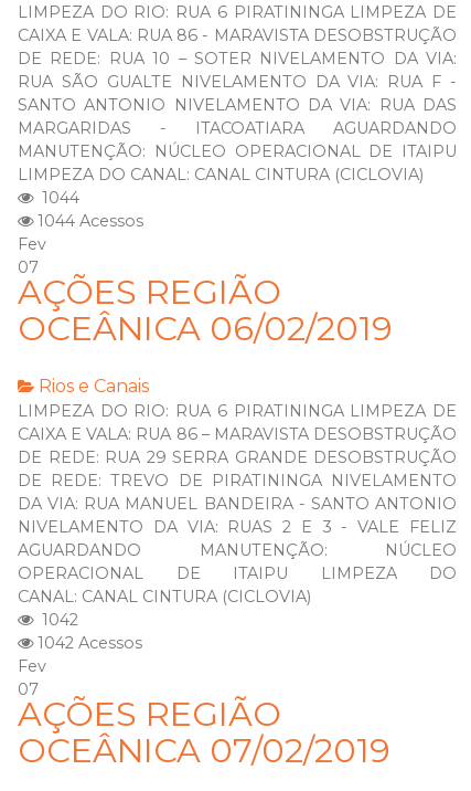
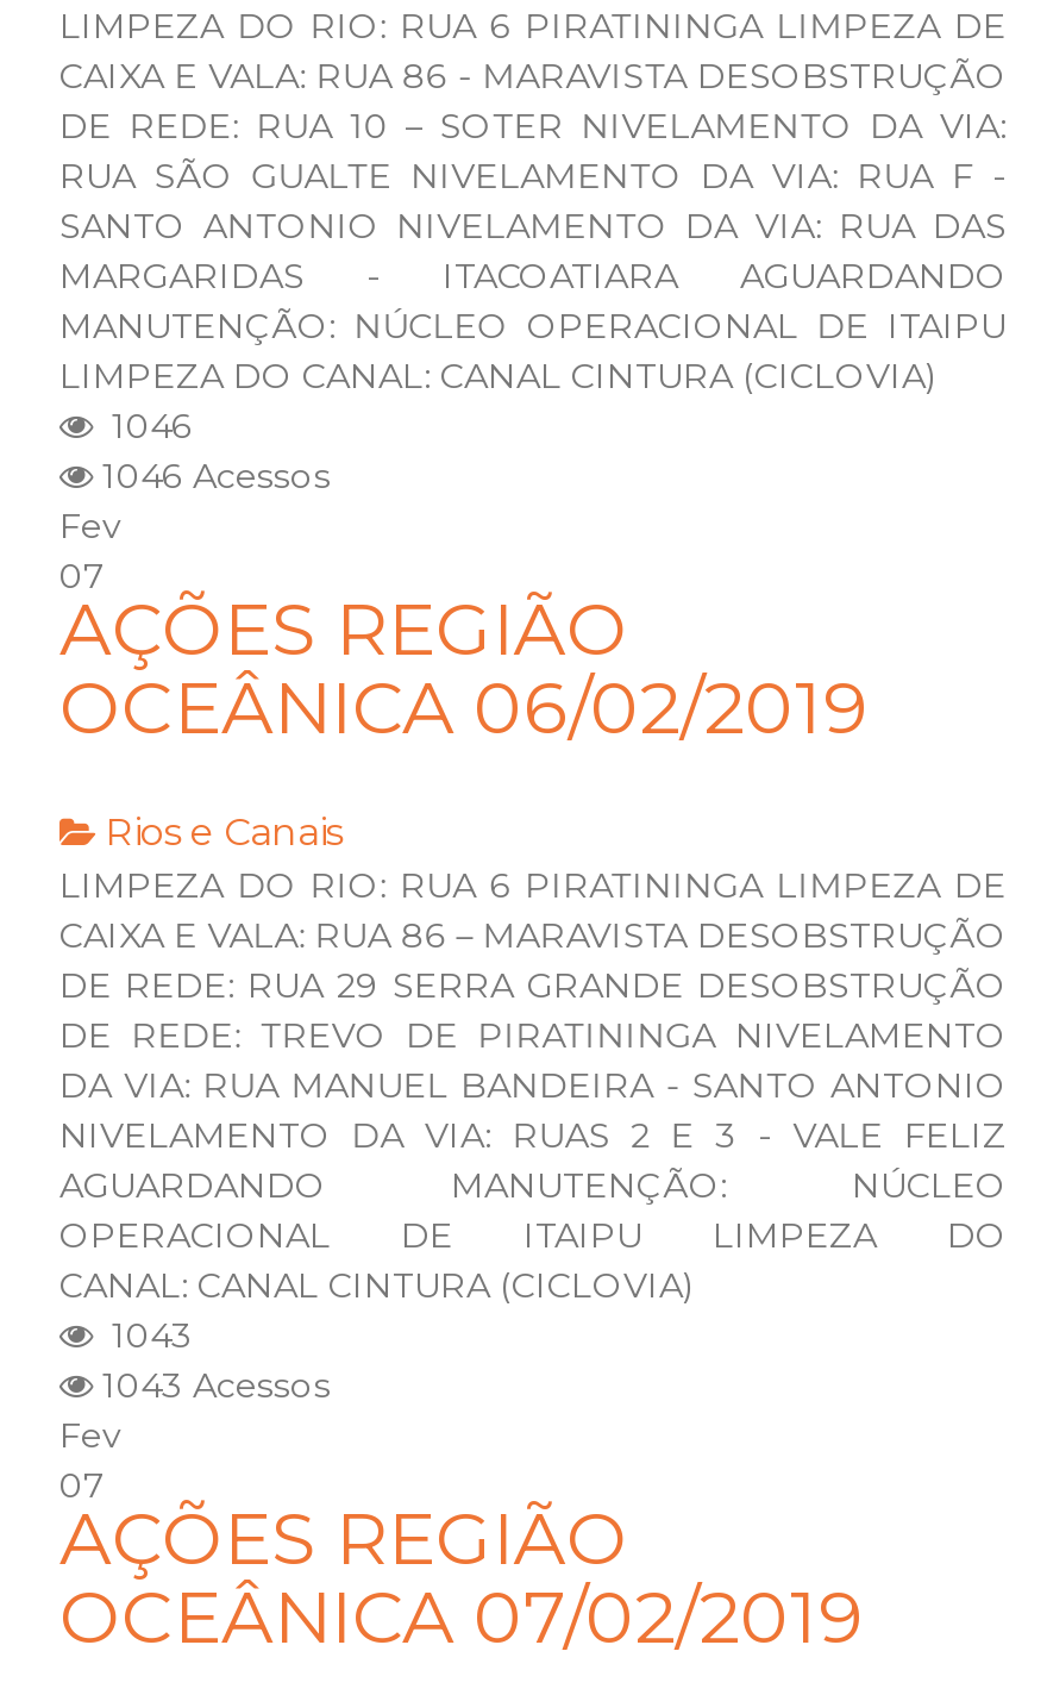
- 1044
+ 1046

- 1044 Acessos
+ 1046 Acessos

- 1042
+ 1043

- 1042 Acessos
+ 1043 Acessos
